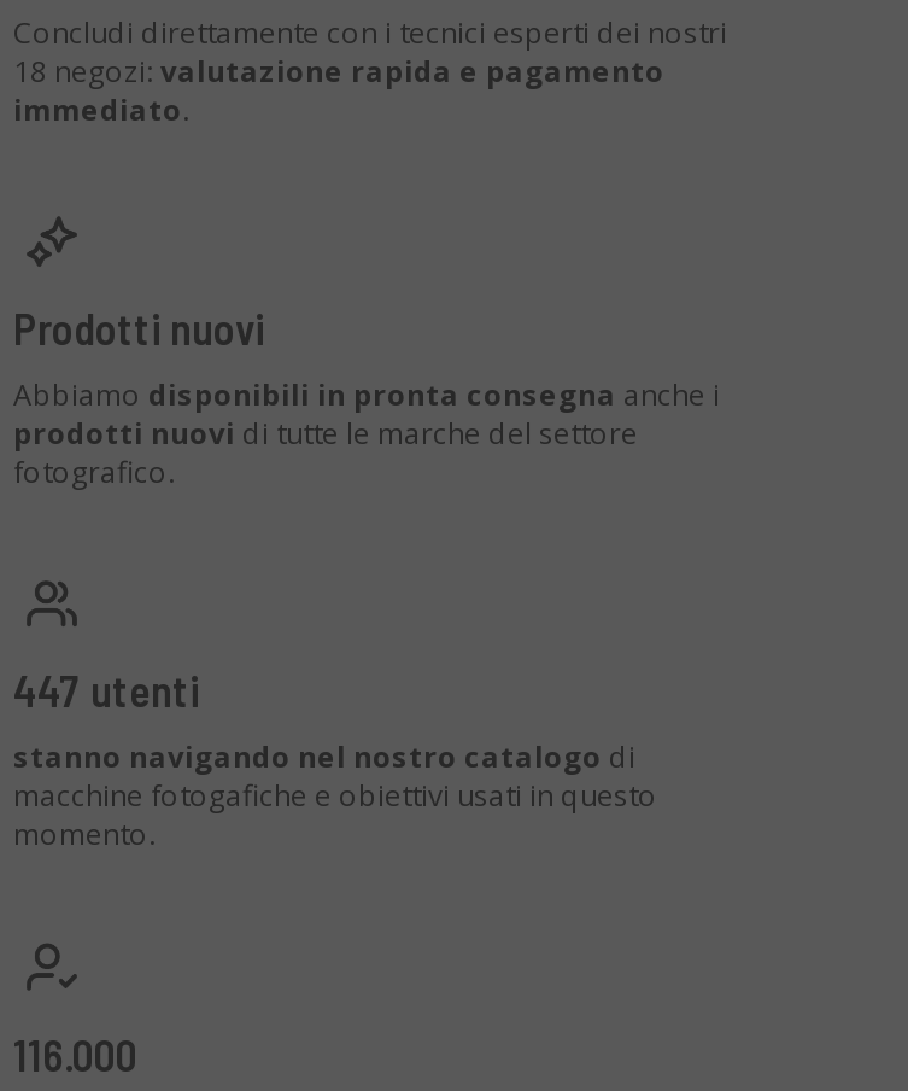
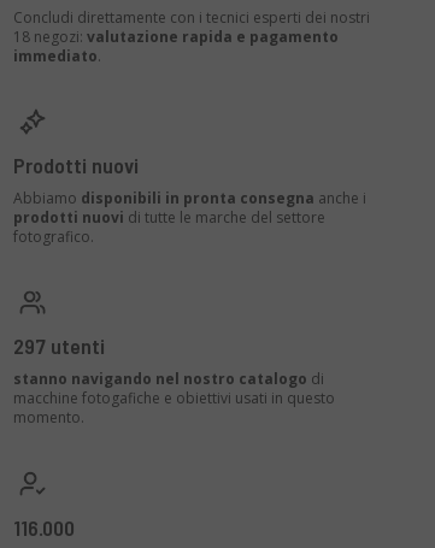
- 447 utenti
+ 297 utenti
